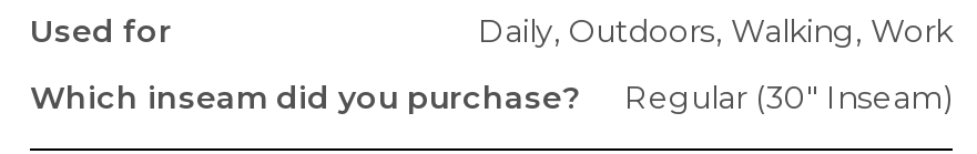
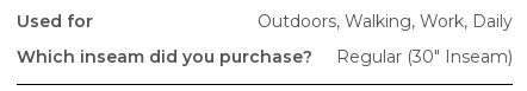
- Daily, Outdoors, Walking, Work
+ Outdoors, Walking, Work, Daily
